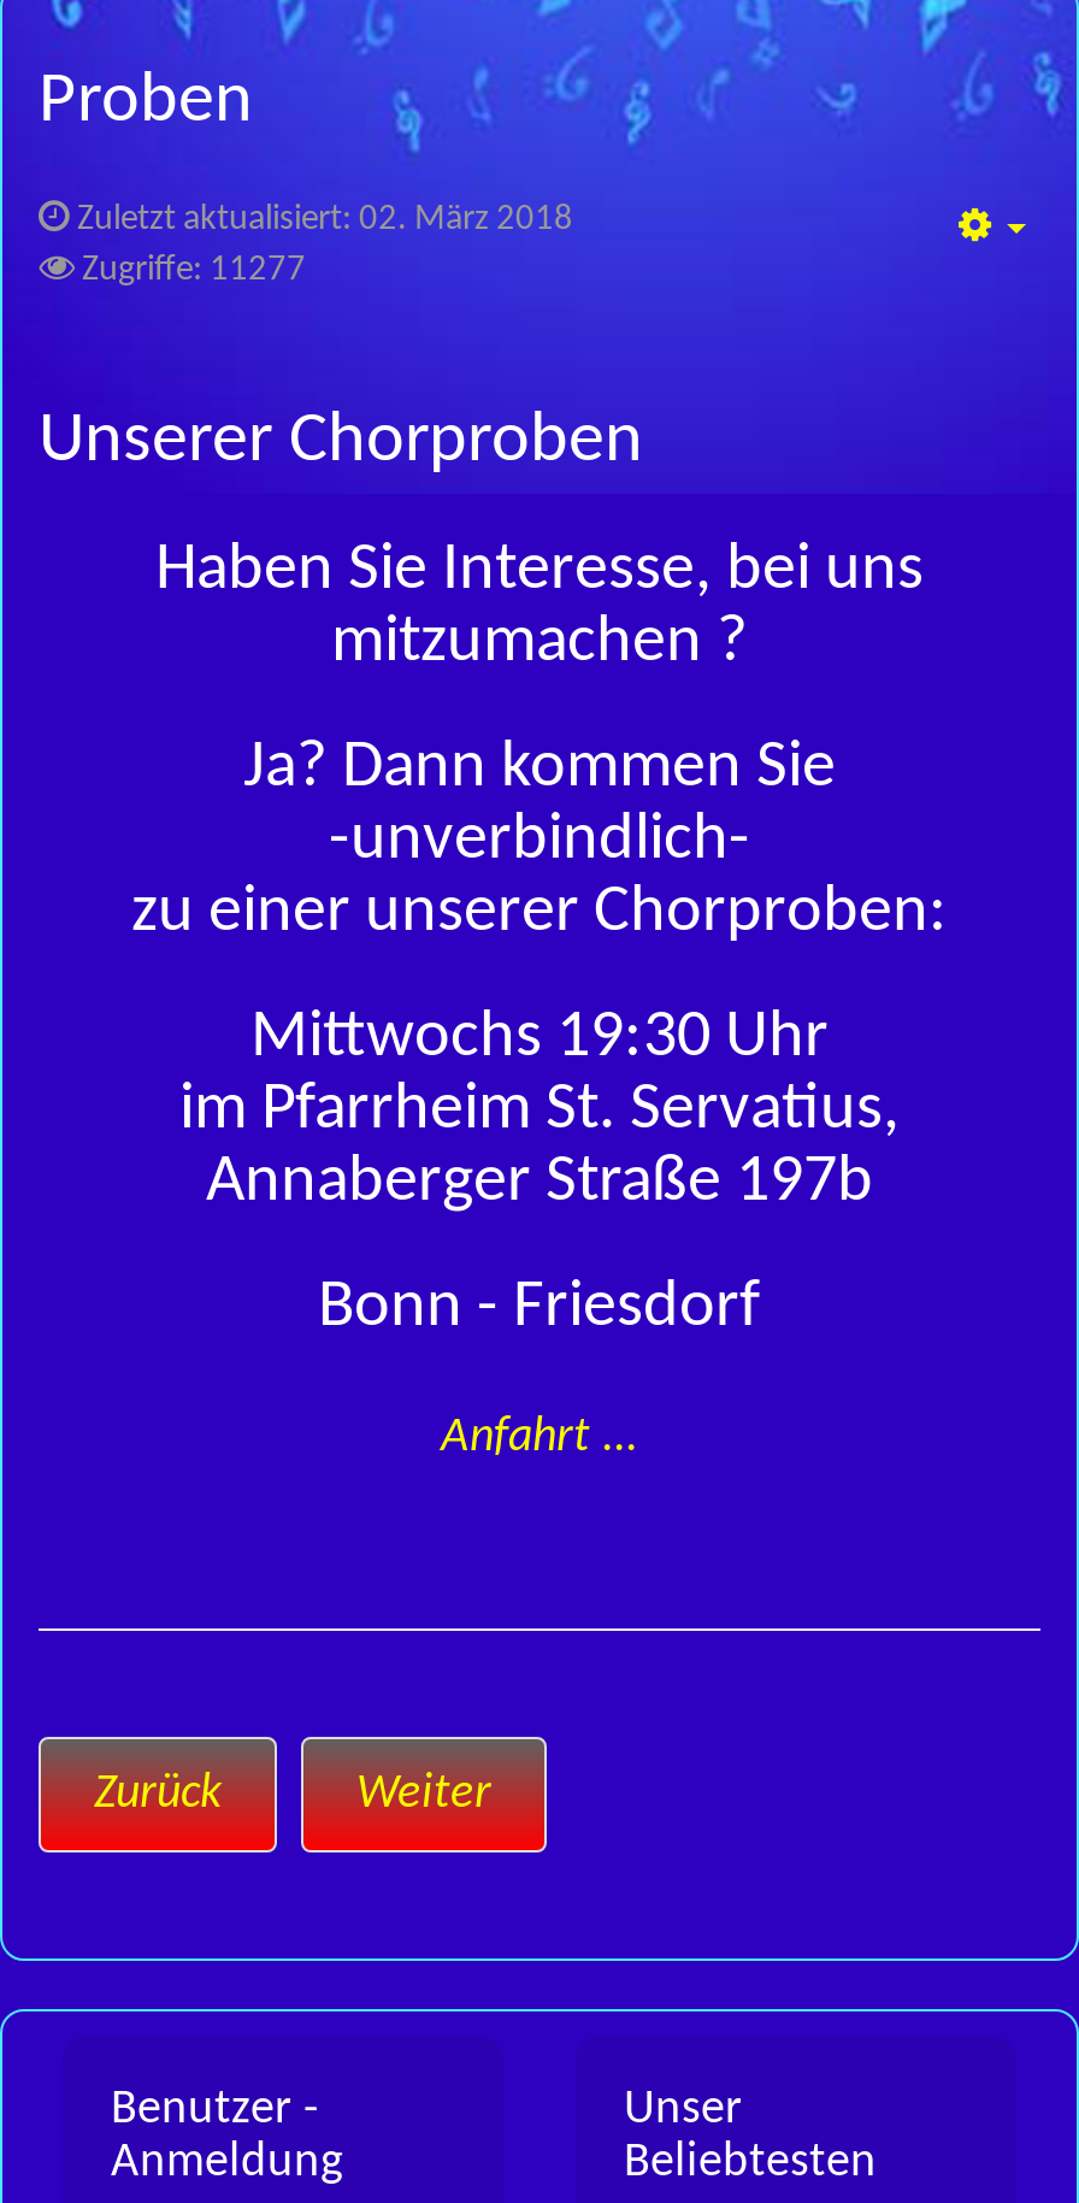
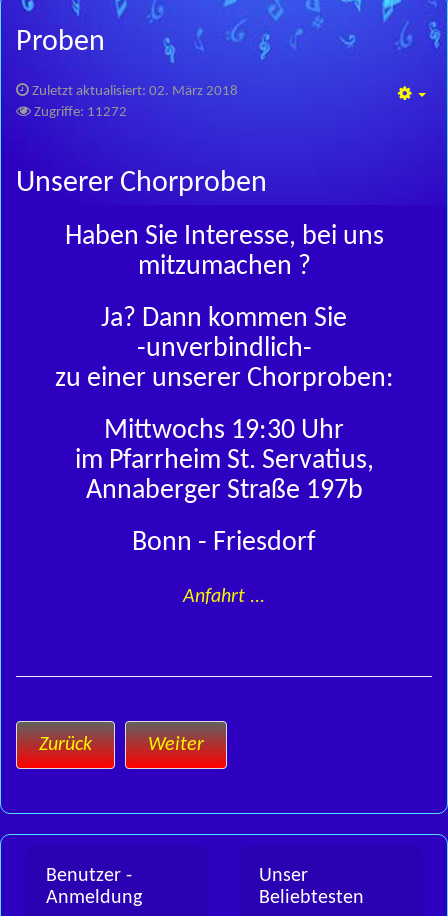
- Zugriffe: 11277
+ Zugriffe: 11272
